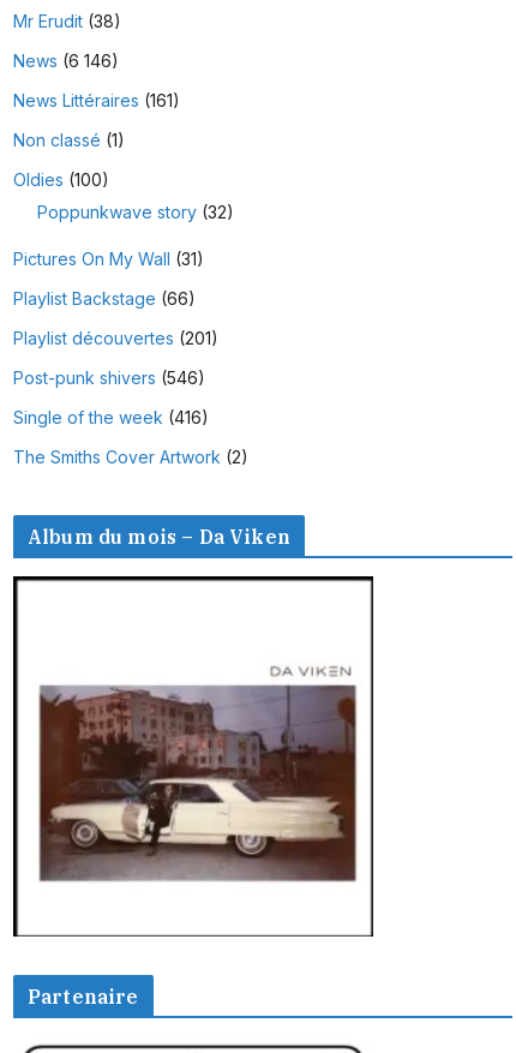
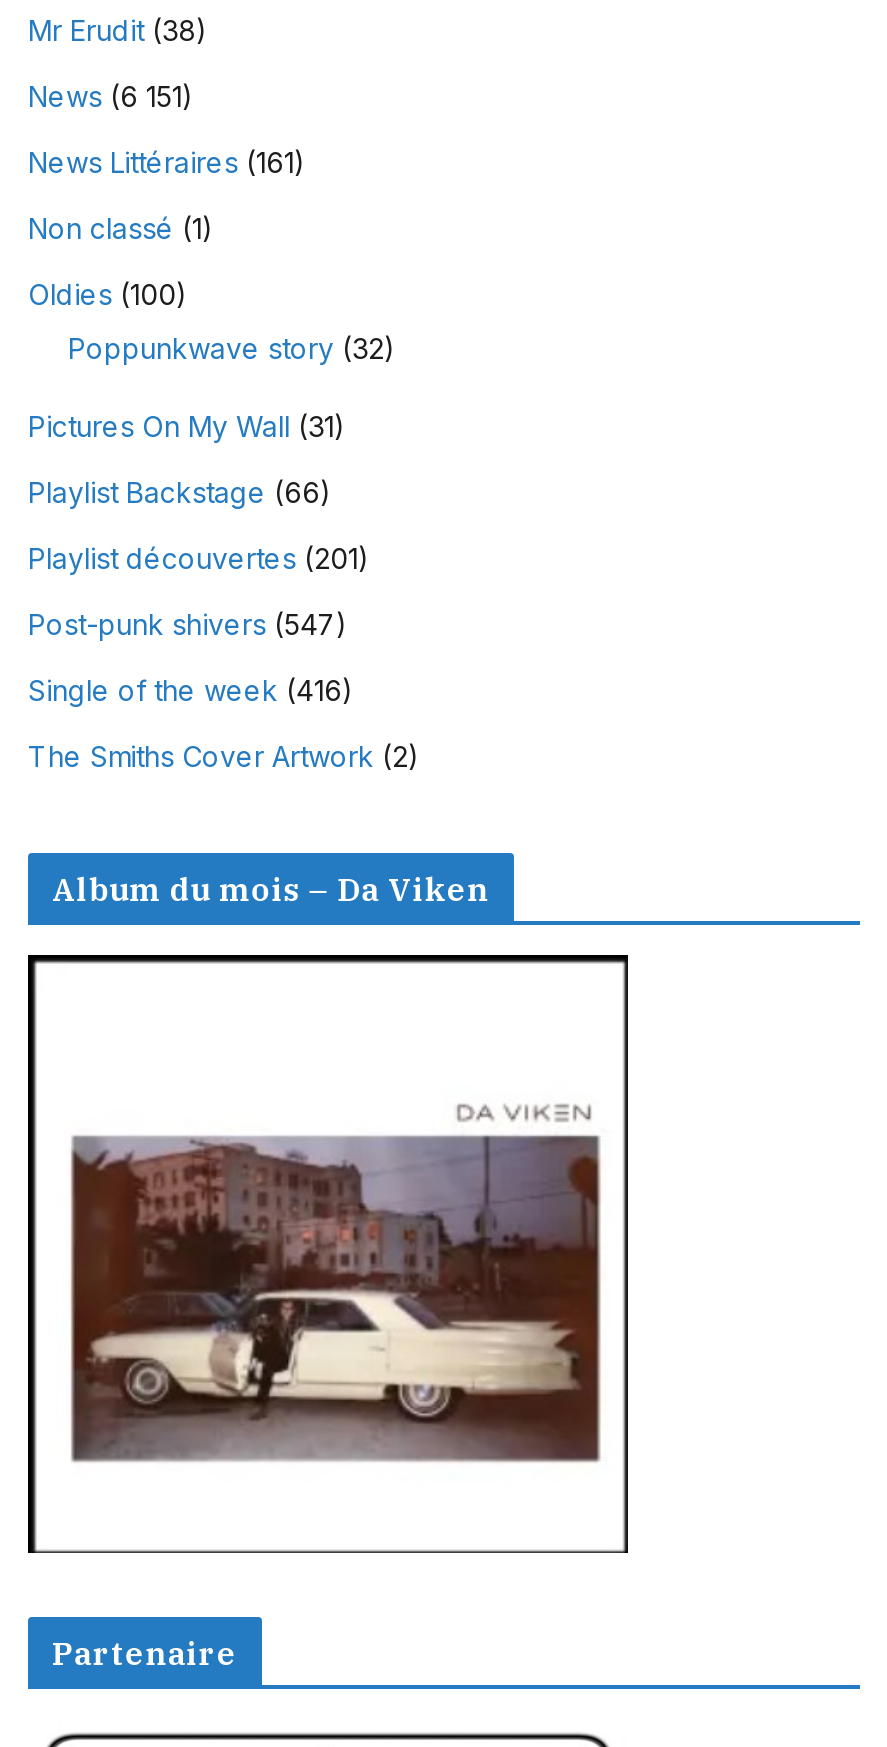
- News (6 146)
+ News (6 151)

- Post-punk shivers (546)
+ Post-punk shivers (547)
